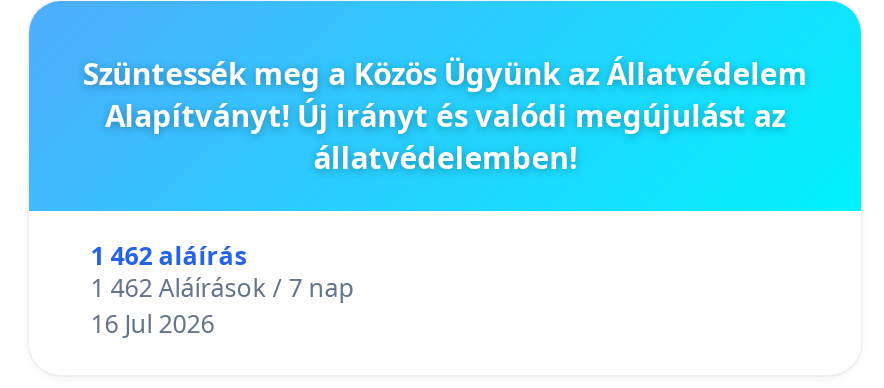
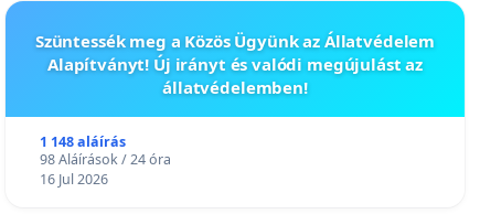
- 1 462 aláírás
+ 1 148 aláírás

- 1 462 Aláírások / 7 nap
+ 98 Aláírások / 24 óra
